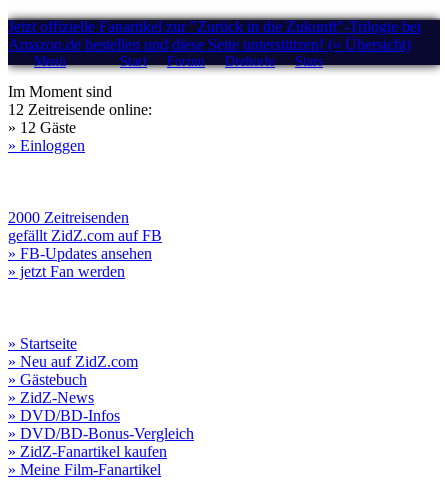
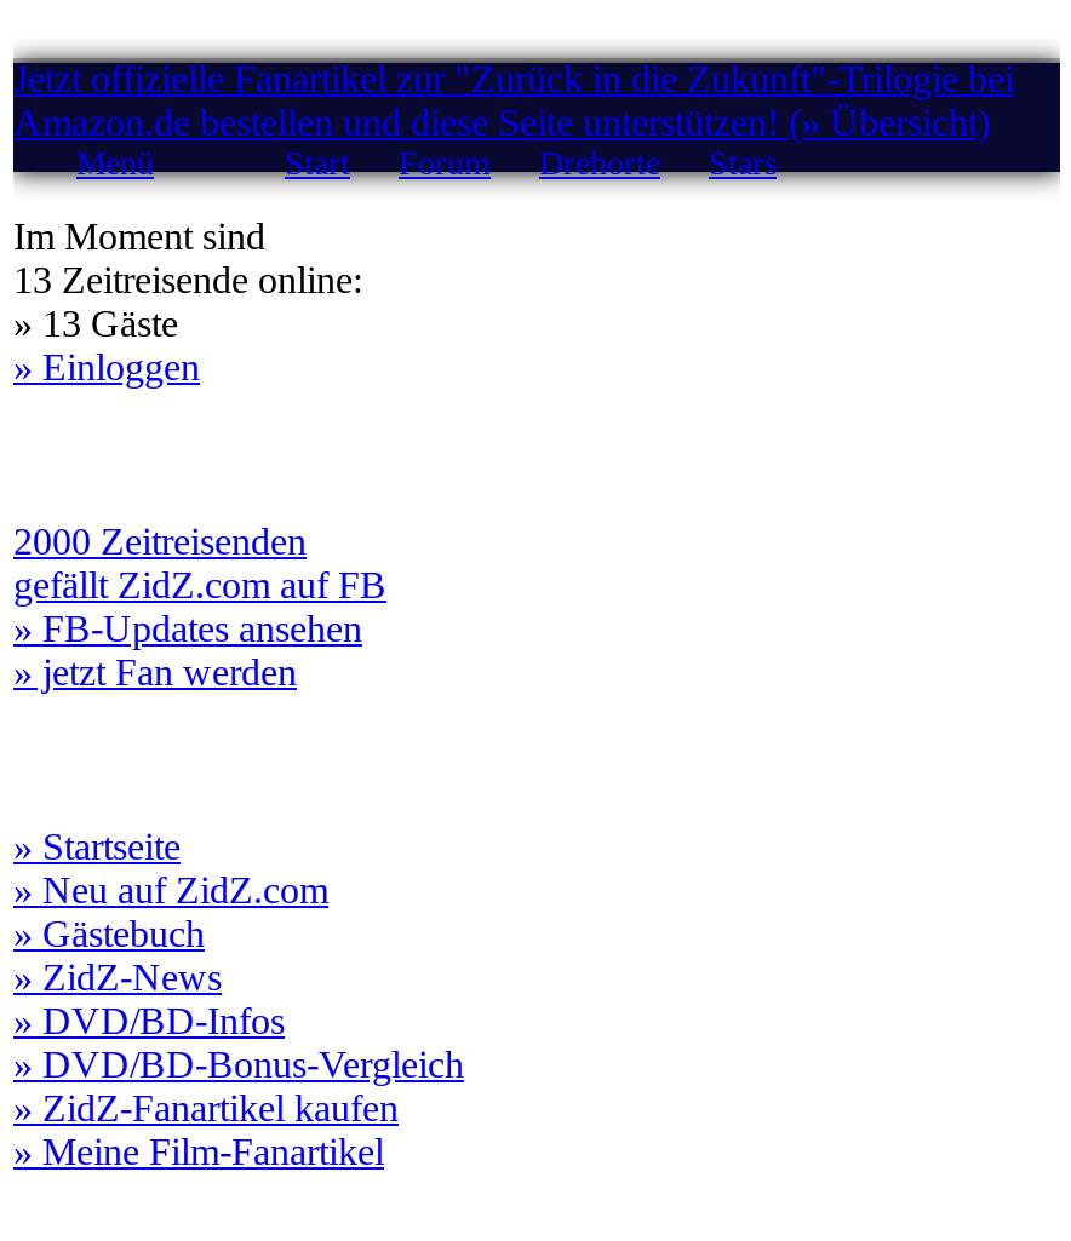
- 12 Zeitreisende online:
+ 13 Zeitreisende online:

- » 12 Gäste
+ » 13 Gäste
